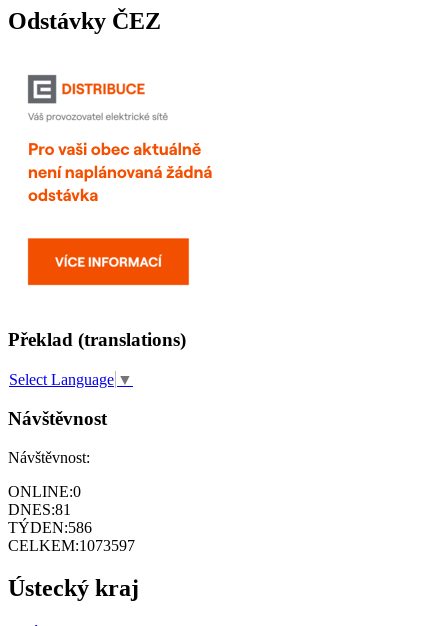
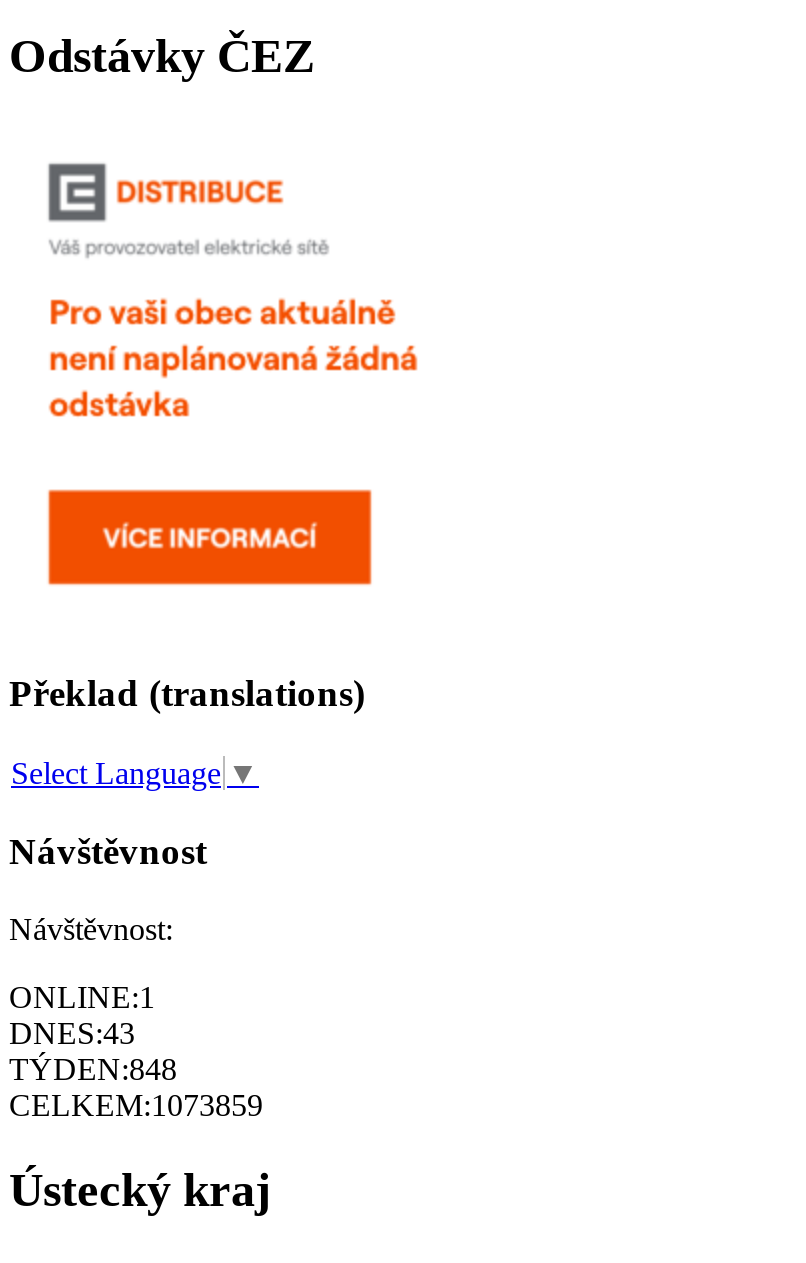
- ONLINE:0
+ ONLINE:1

- DNES:81
+ DNES:43

- TÝDEN:586
+ TÝDEN:848

- CELKEM:1073597
+ CELKEM:1073859
